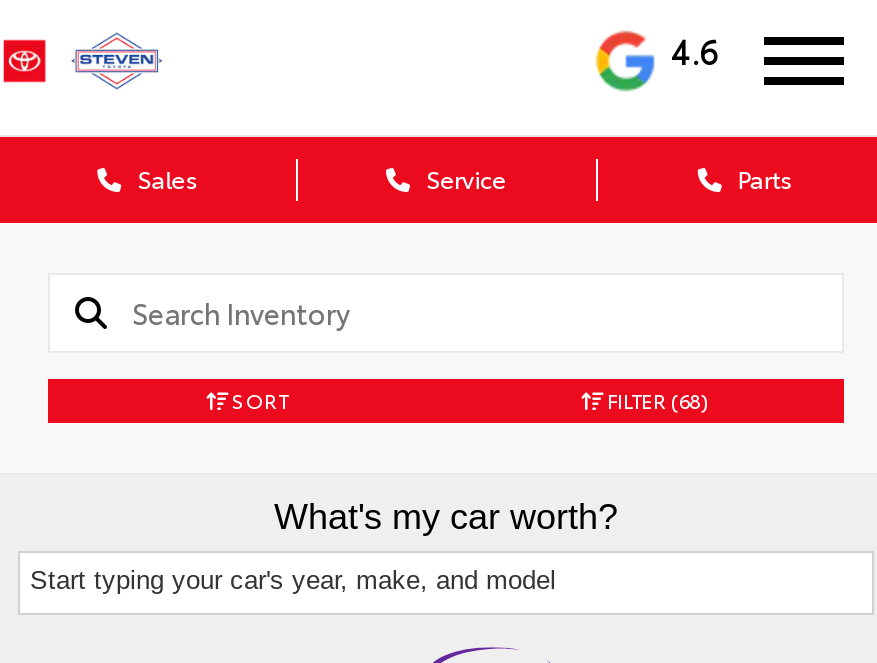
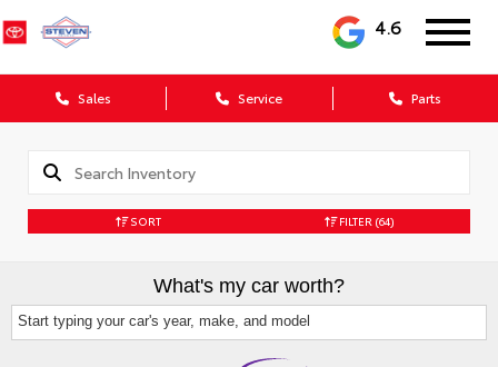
- FILTER (68)
+ FILTER (64)
